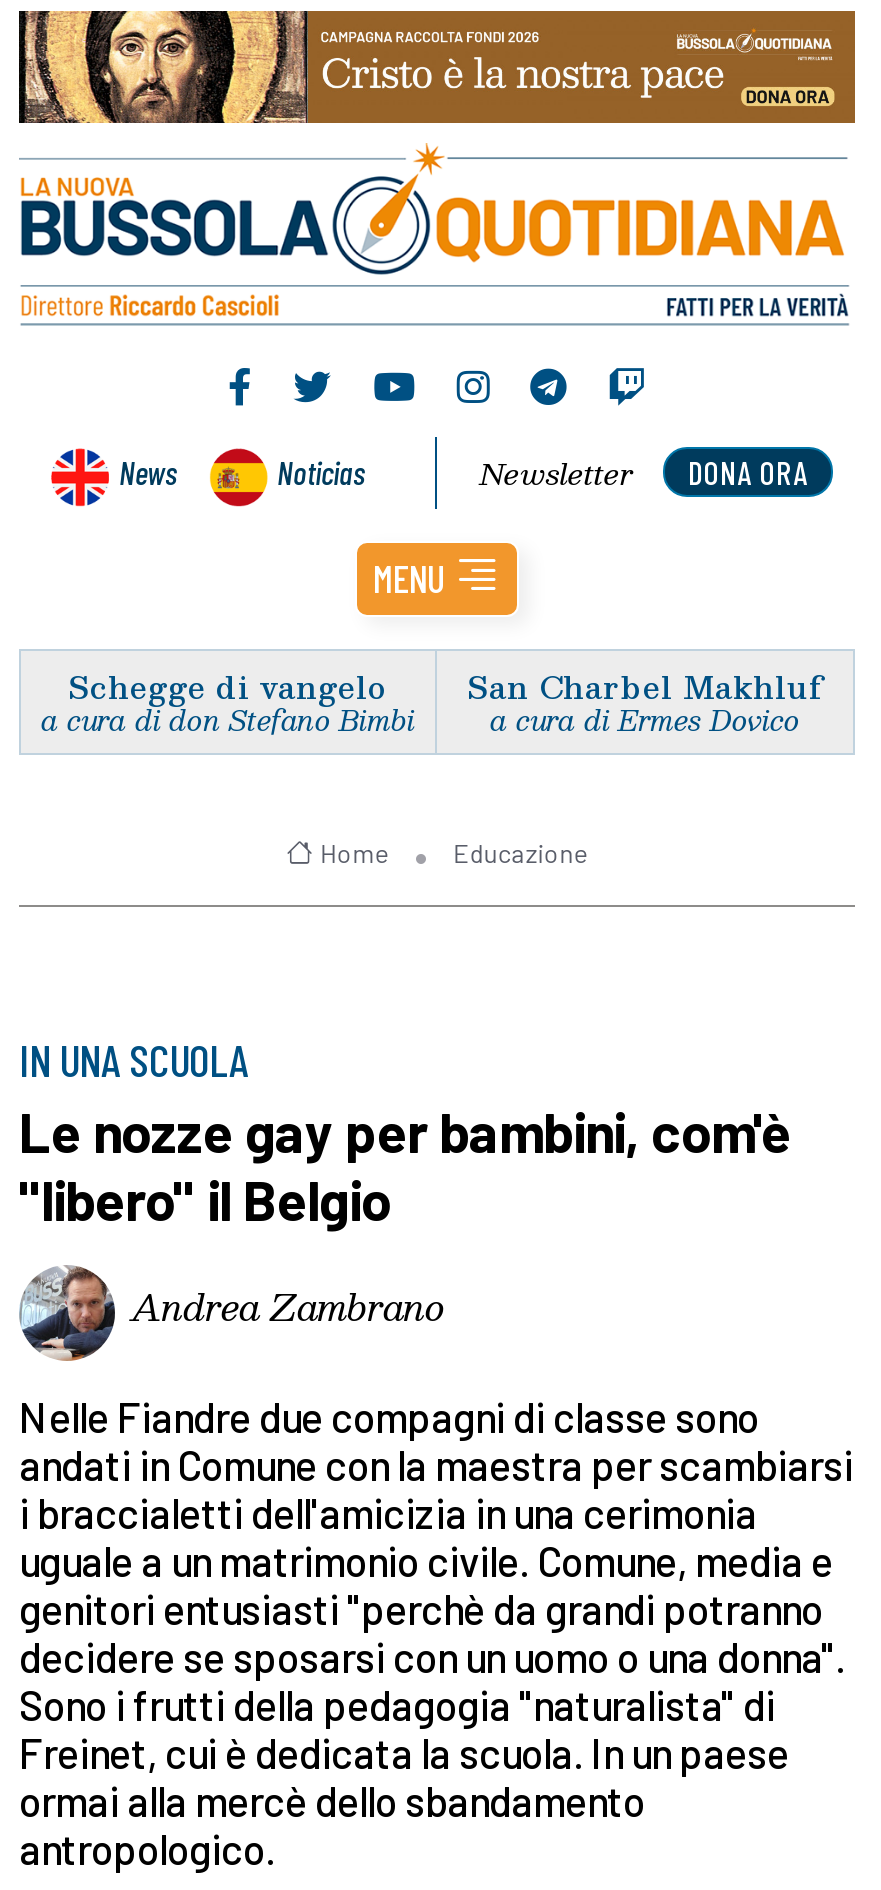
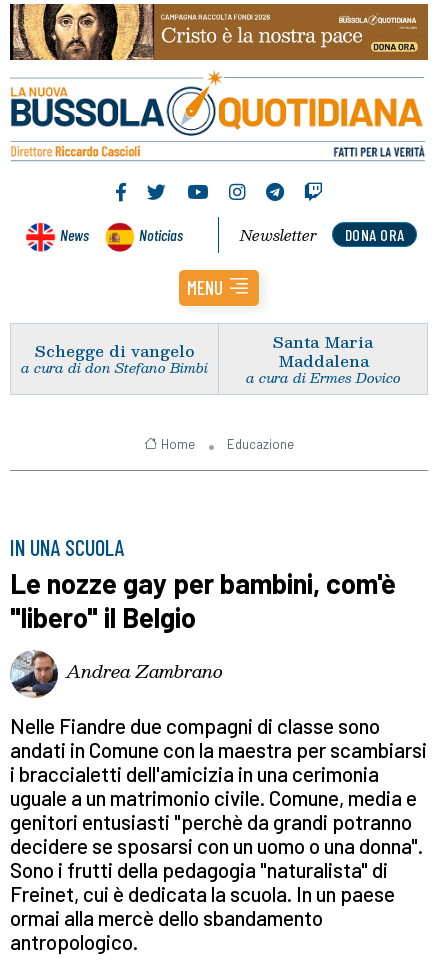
- San Charbel Makhluf
+ Santa Maria
+ Maddalena
